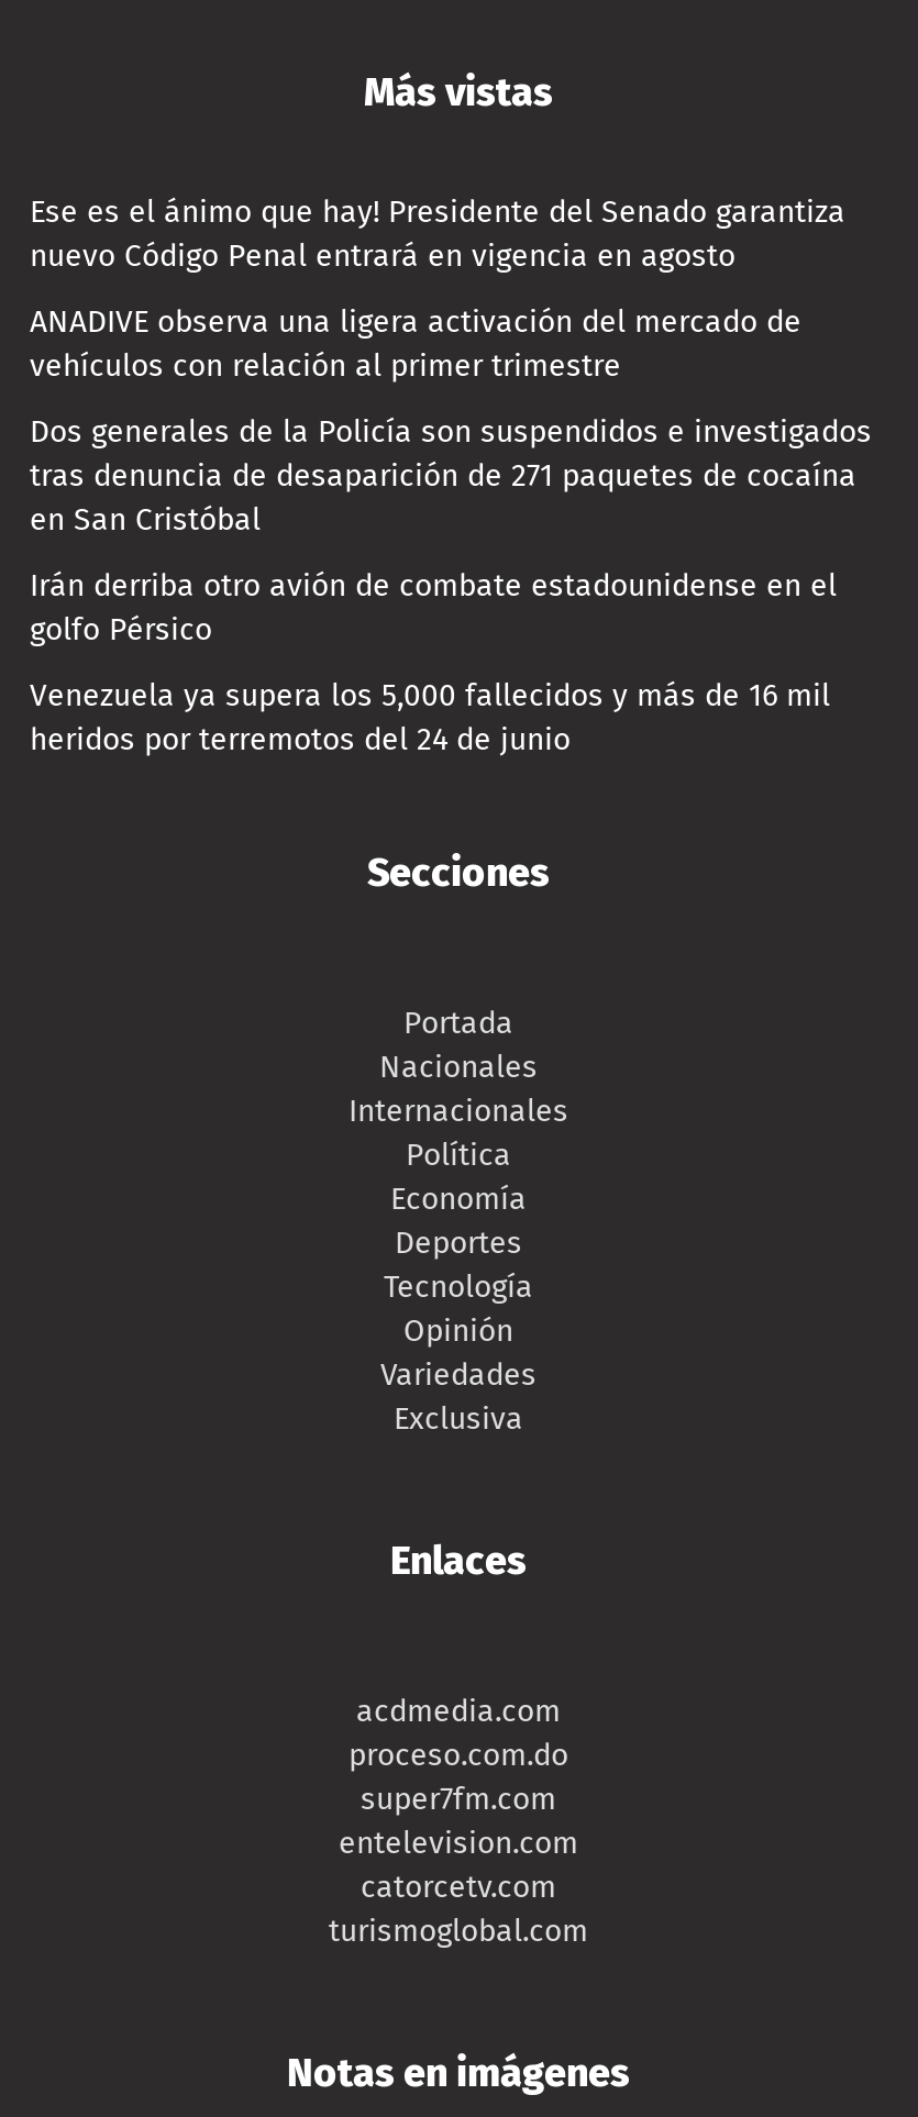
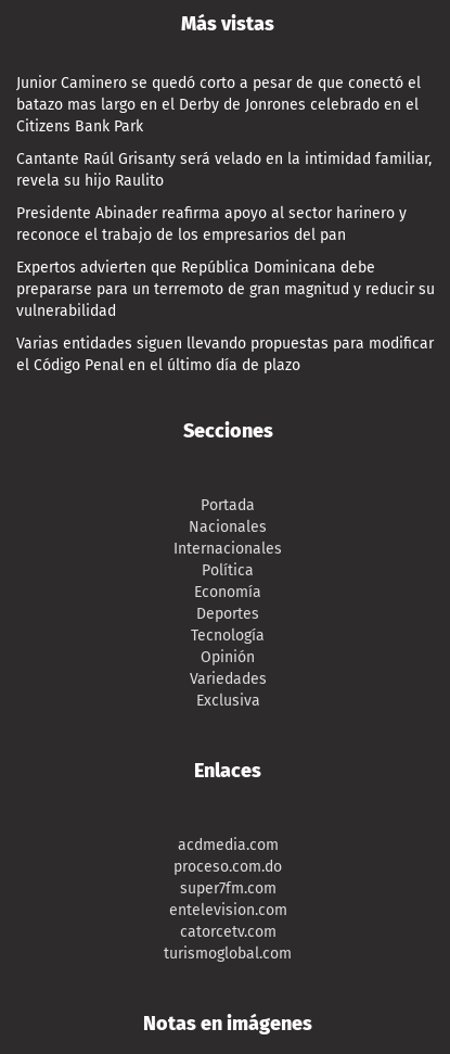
- Ese es el ánimo que hay! Presidente del Senado garantiza
- nuevo Código Penal entrará en vigencia en agosto
+ Junior Caminero se quedó corto a pesar de que conectó el
+ batazo mas largo en el Derby de Jonrones celebrado en el
+ Citizens Bank Park

- ANADIVE observa una ligera activación del mercado de
- vehículos con relación al primer trimestre
+ Cantante Raúl Grisanty será velado en la intimidad familiar,
+ revela su hijo Raulito

- Dos generales de la Policía son suspendidos e investigados
- tras denuncia de desaparición de 271 paquetes de cocaína
- en San Cristóbal
+ Presidente Abinader reafirma apoyo al sector harinero y
+ reconoce el trabajo de los empresarios del pan

- Irán derriba otro avión de combate estadounidense en el
- golfo Pérsico
+ Expertos advierten que República Dominicana debe
+ prepararse para un terremoto de gran magnitud y reducir su
+ vulnerabilidad

- Venezuela ya supera los 5,000 fallecidos y más de 16 mil
- heridos por terremotos del 24 de junio
+ Varias entidades siguen llevando propuestas para modificar
+ el Código Penal en el último día de plazo
